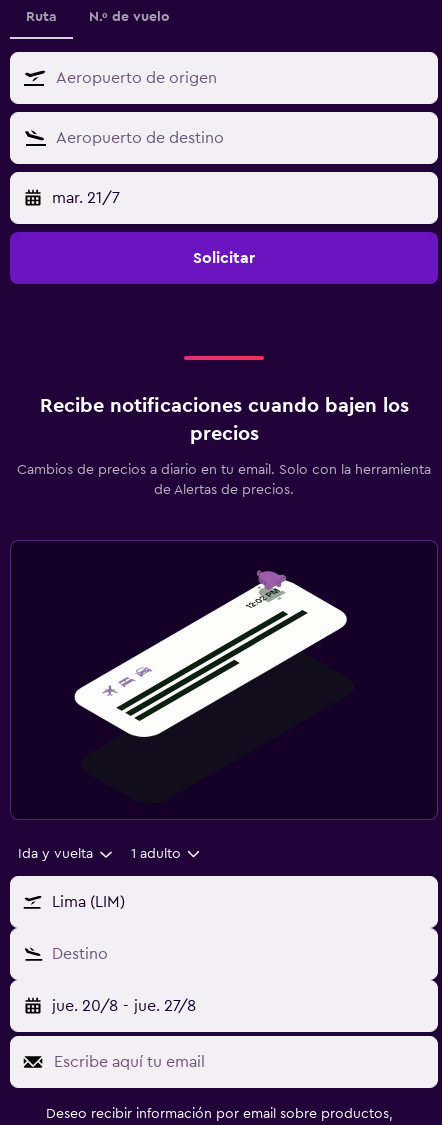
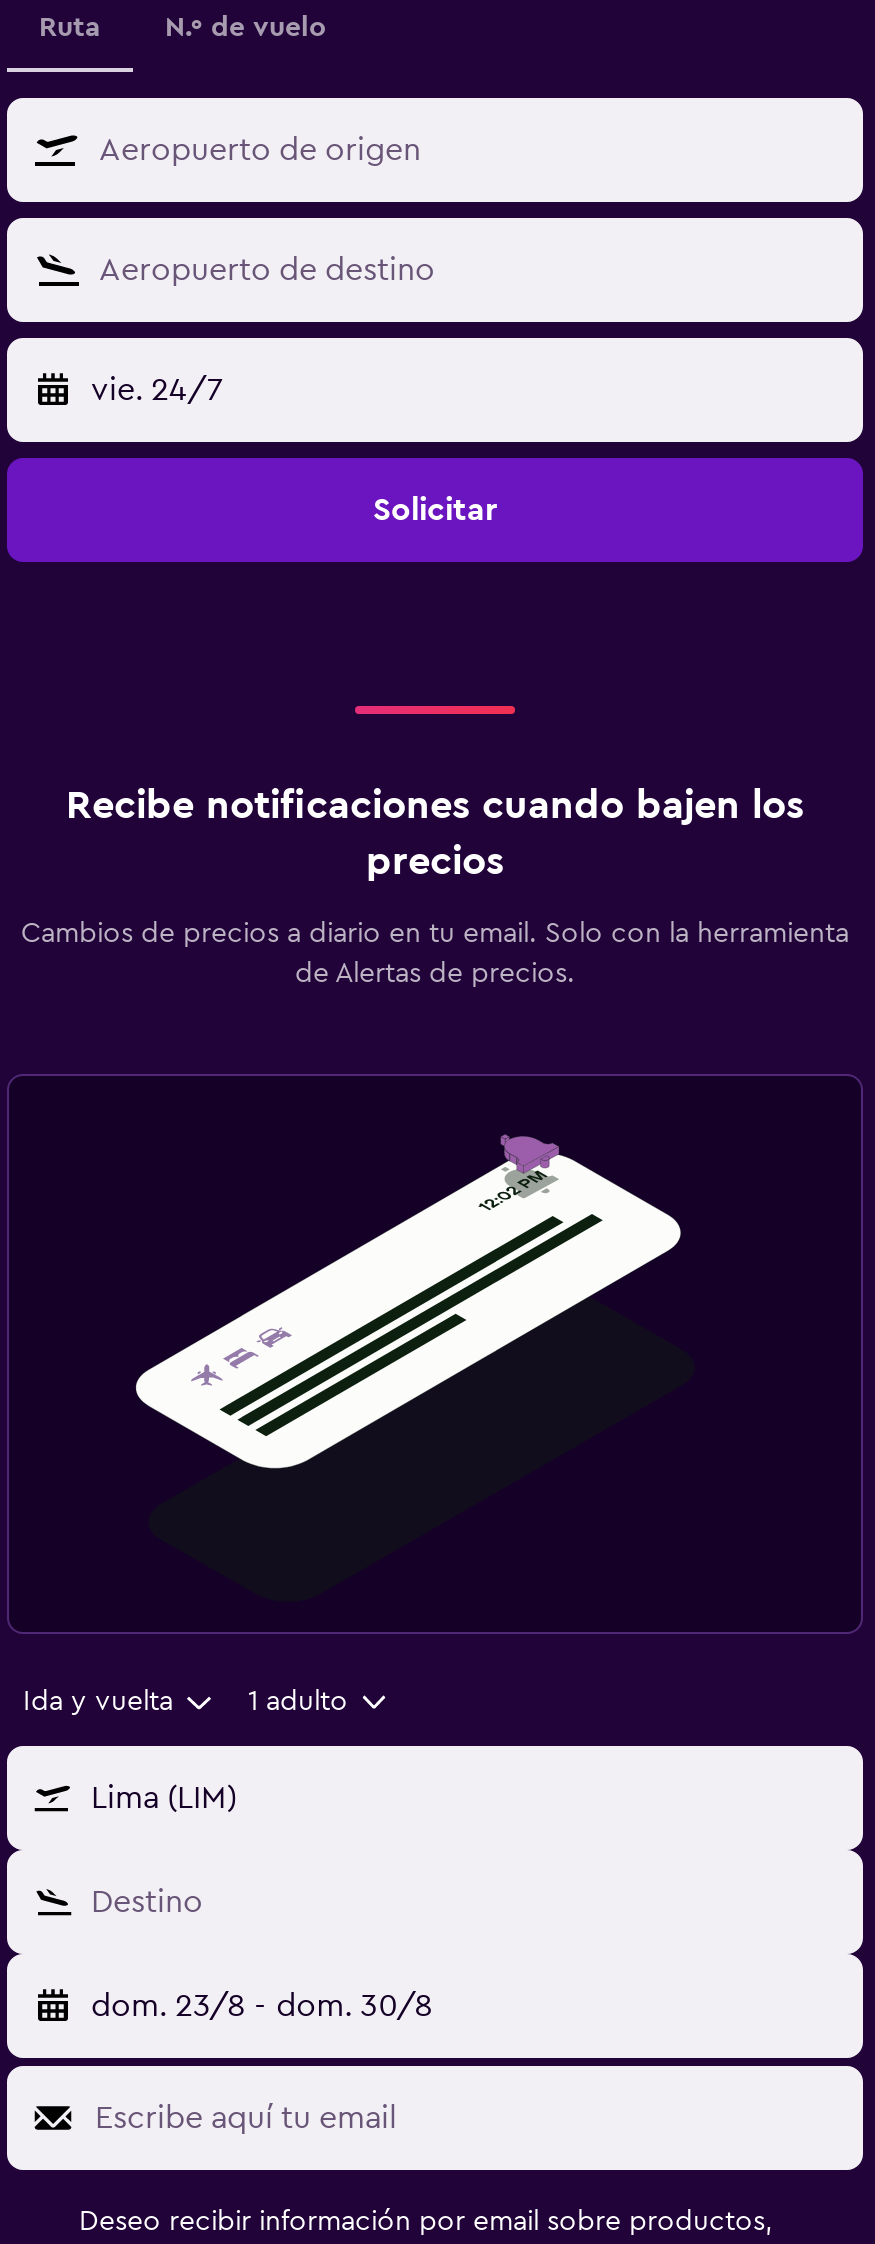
- mar. 21/7
+ vie. 24/7

- jue. 20/8 - jue. 27/8
+ dom. 23/8 - dom. 30/8
